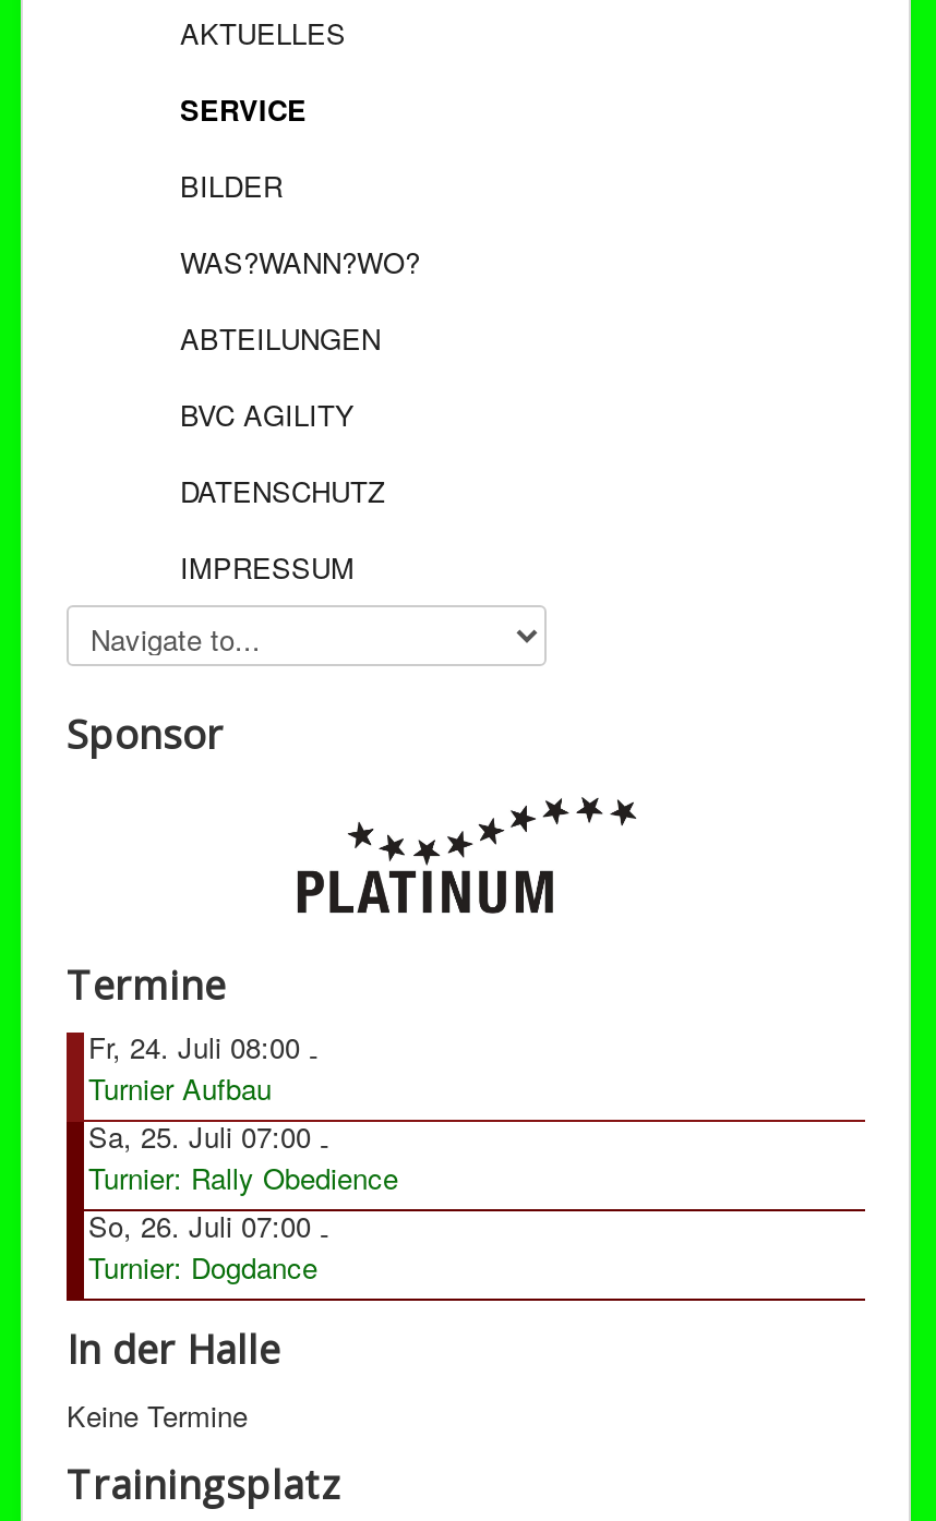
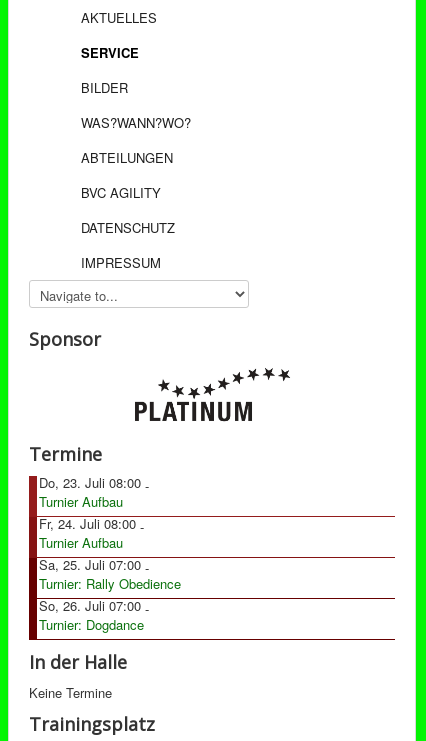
+ Do, 23. Juli 08:00 -
+ Turnier Aufbau
